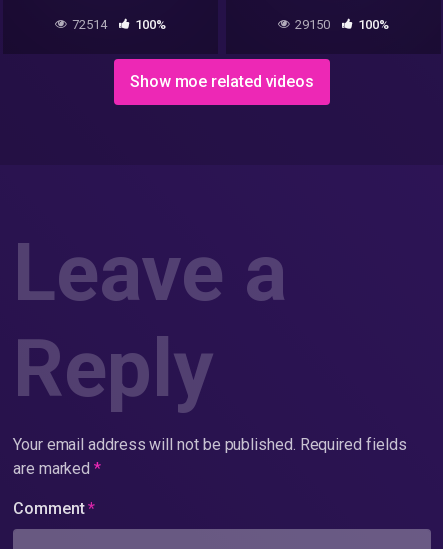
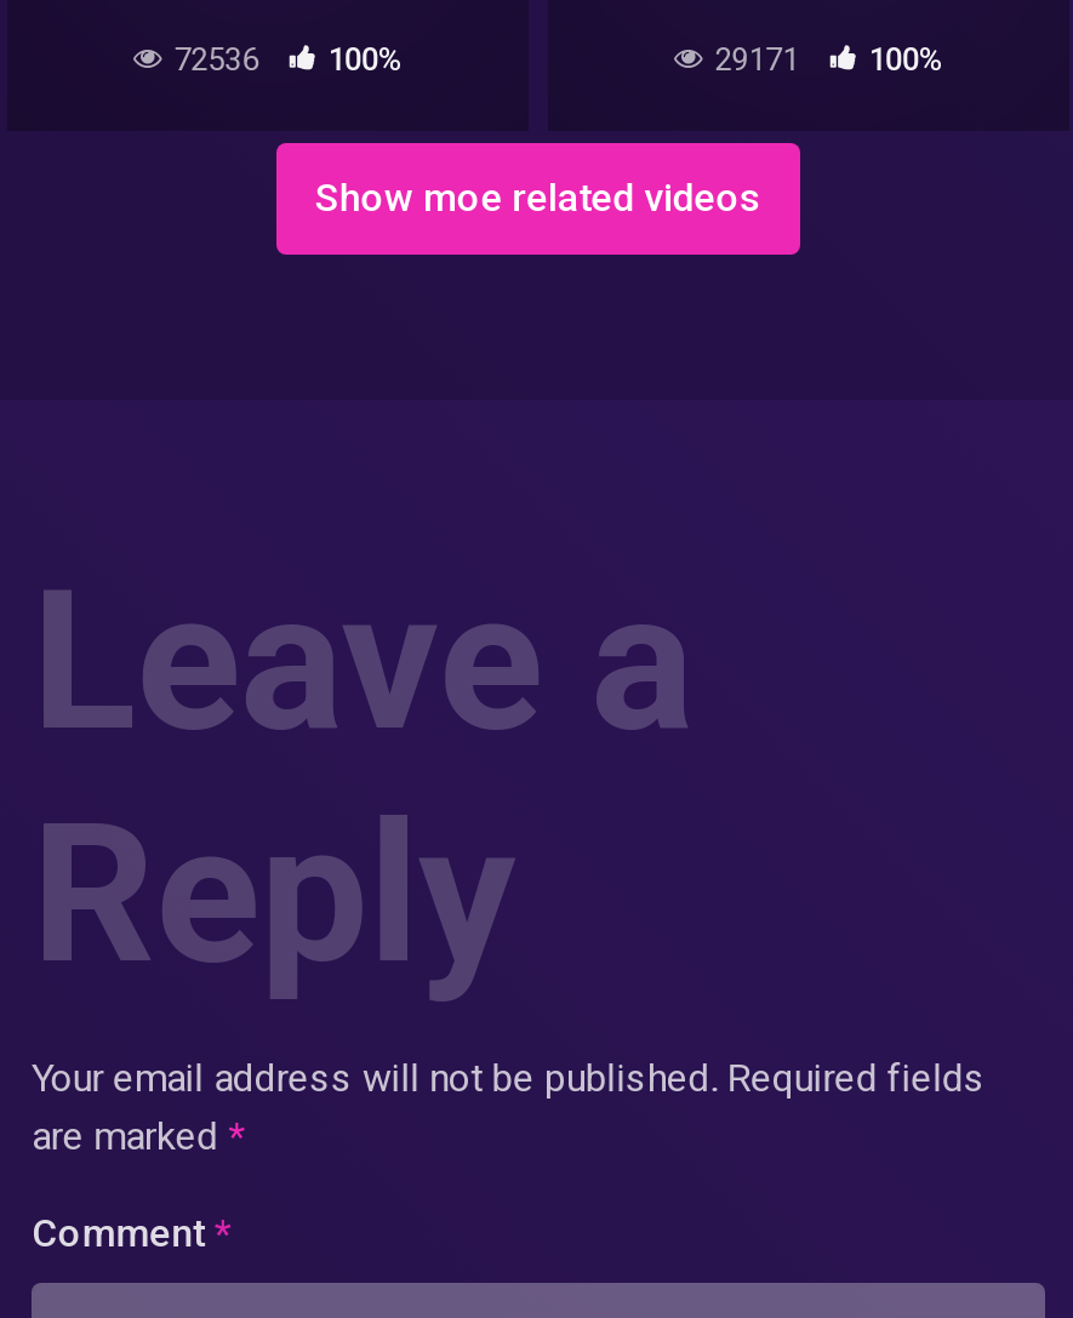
- 72514 100%
+ 72536 100%

- 29150 100%
+ 29171 100%
